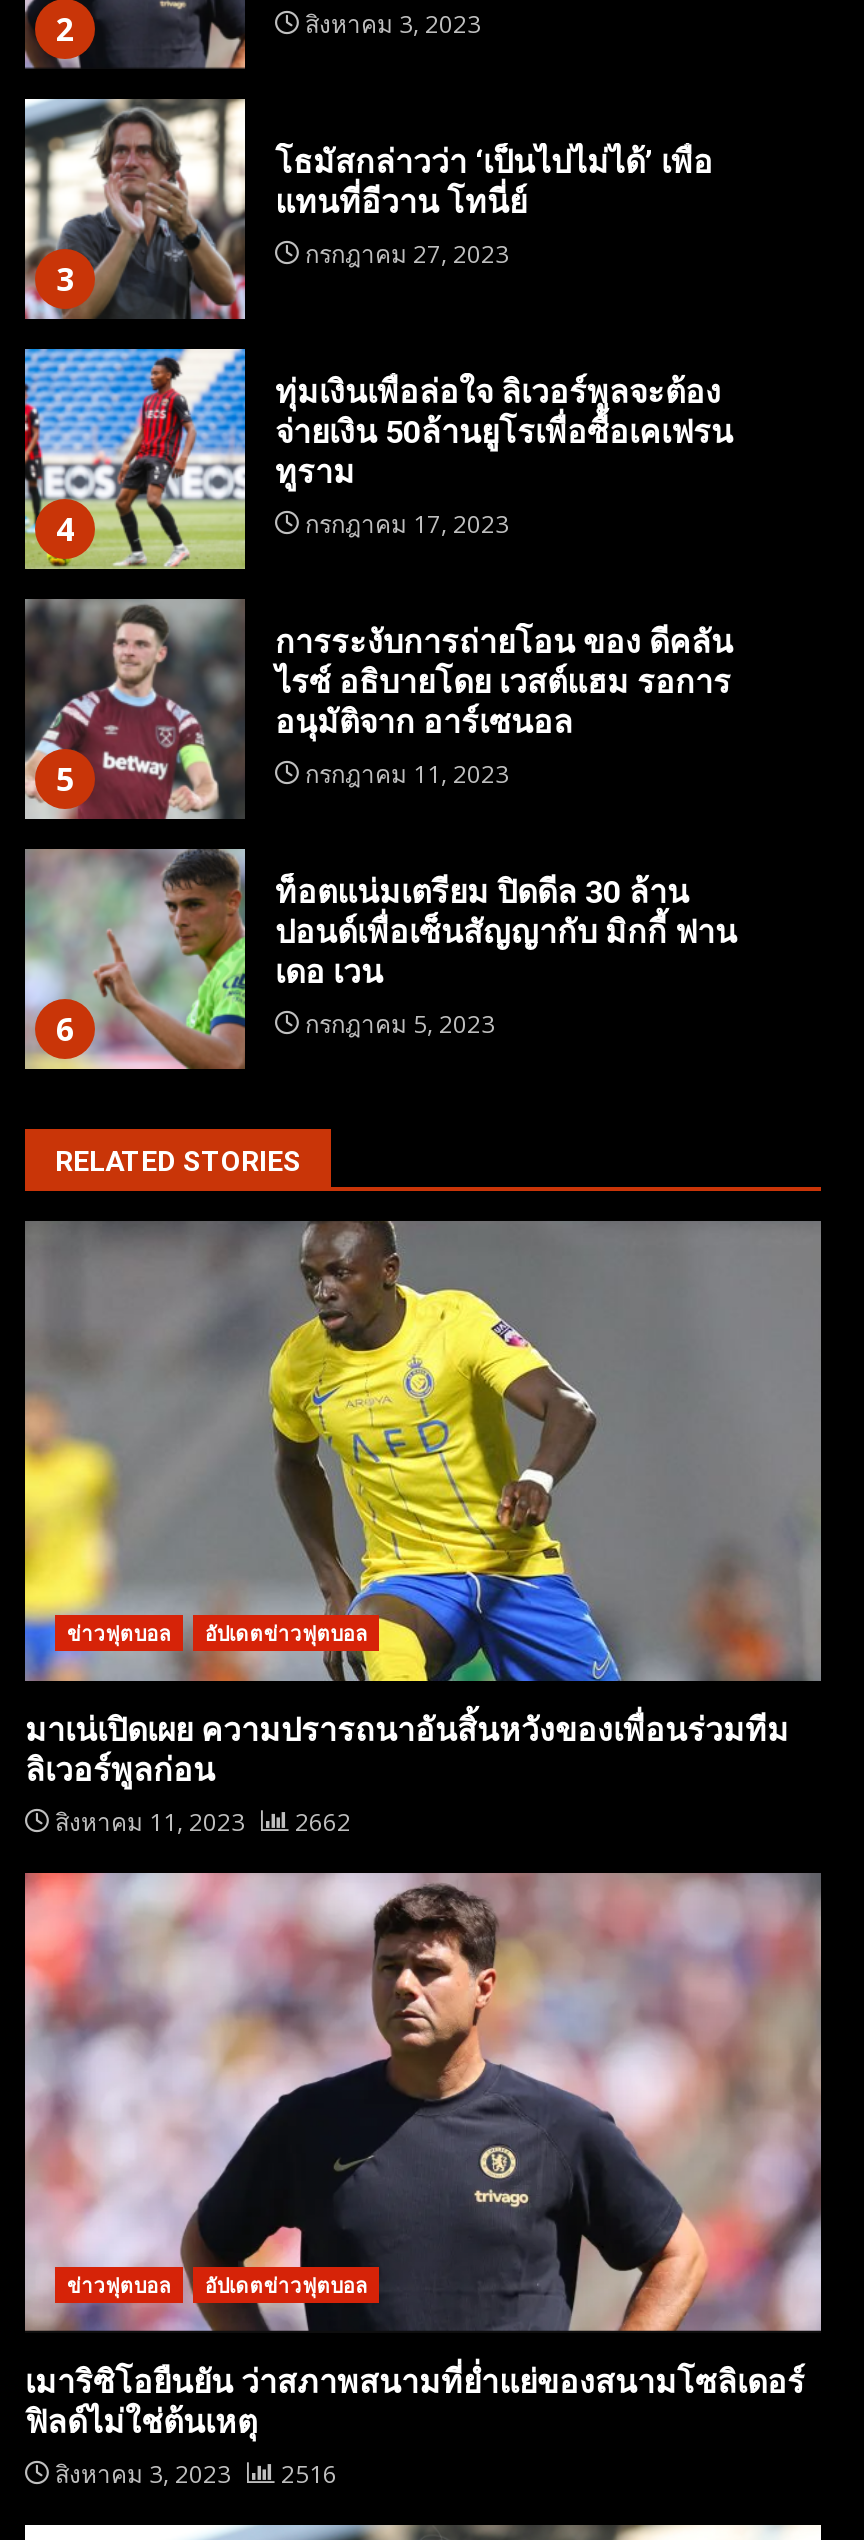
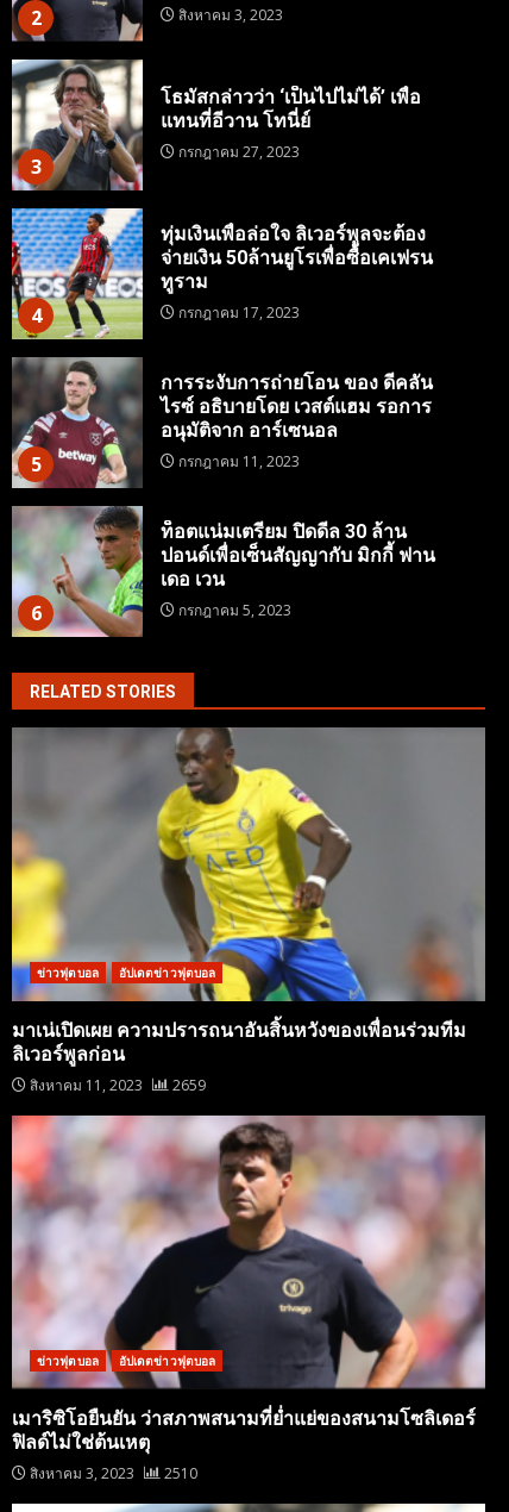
- สิงหาคม 11, 2023 2662
+ สิงหาคม 11, 2023 2659

- สิงหาคม 3, 2023 2516
+ สิงหาคม 3, 2023 2510
